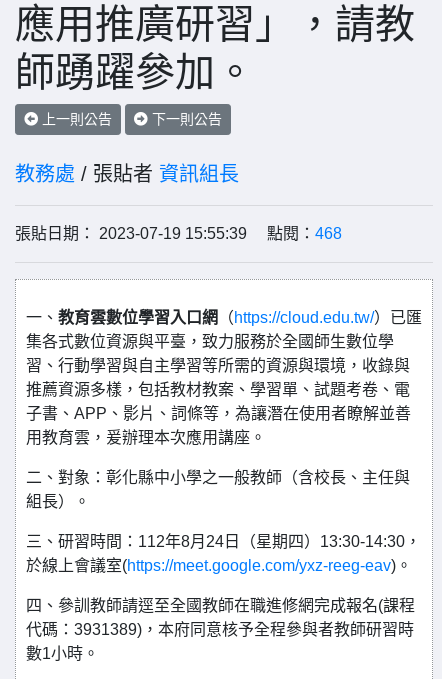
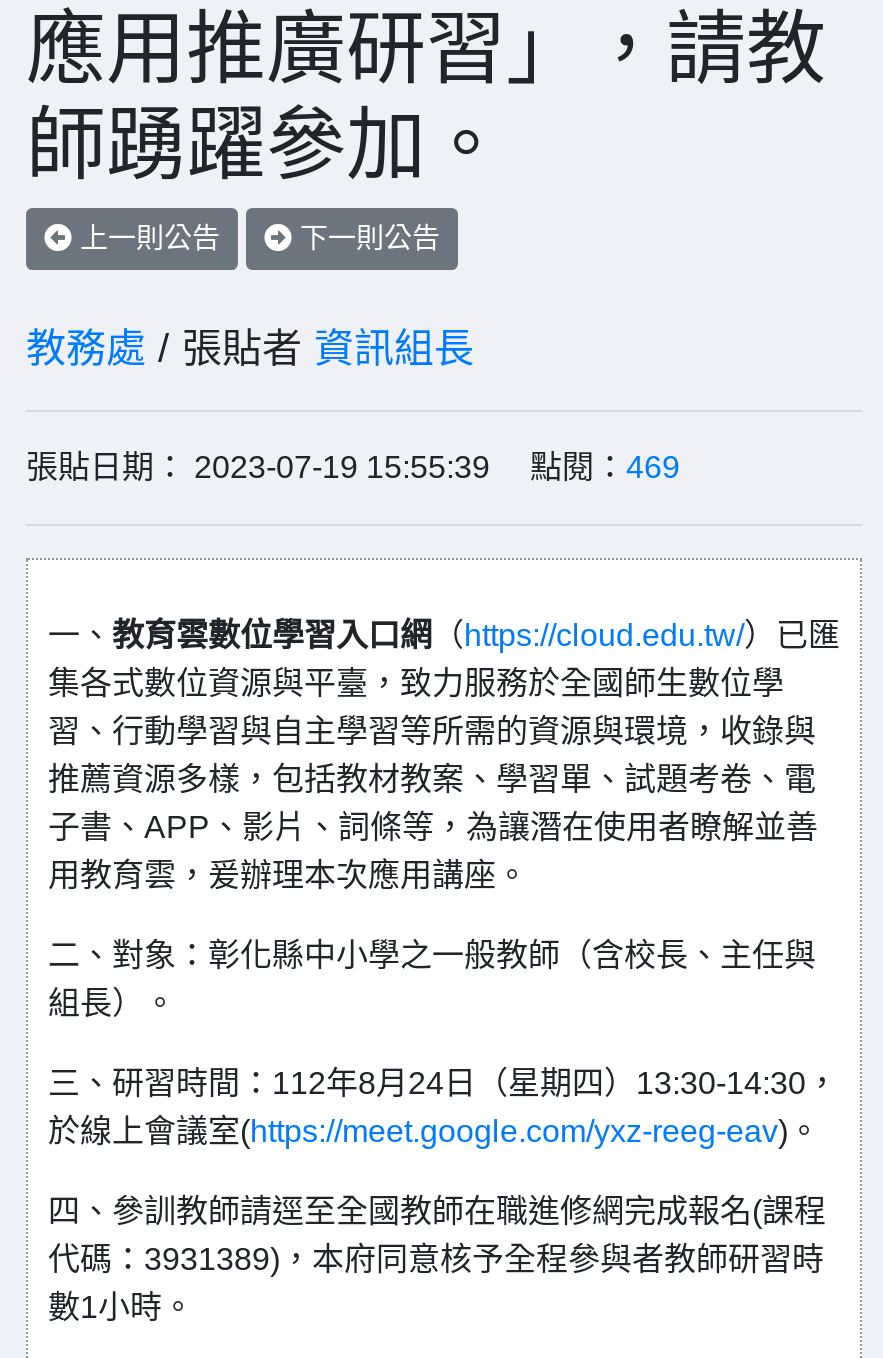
- 張貼日期： 2023-07-19 15:55:39 點閱：468
+ 張貼日期： 2023-07-19 15:55:39 點閱：469
